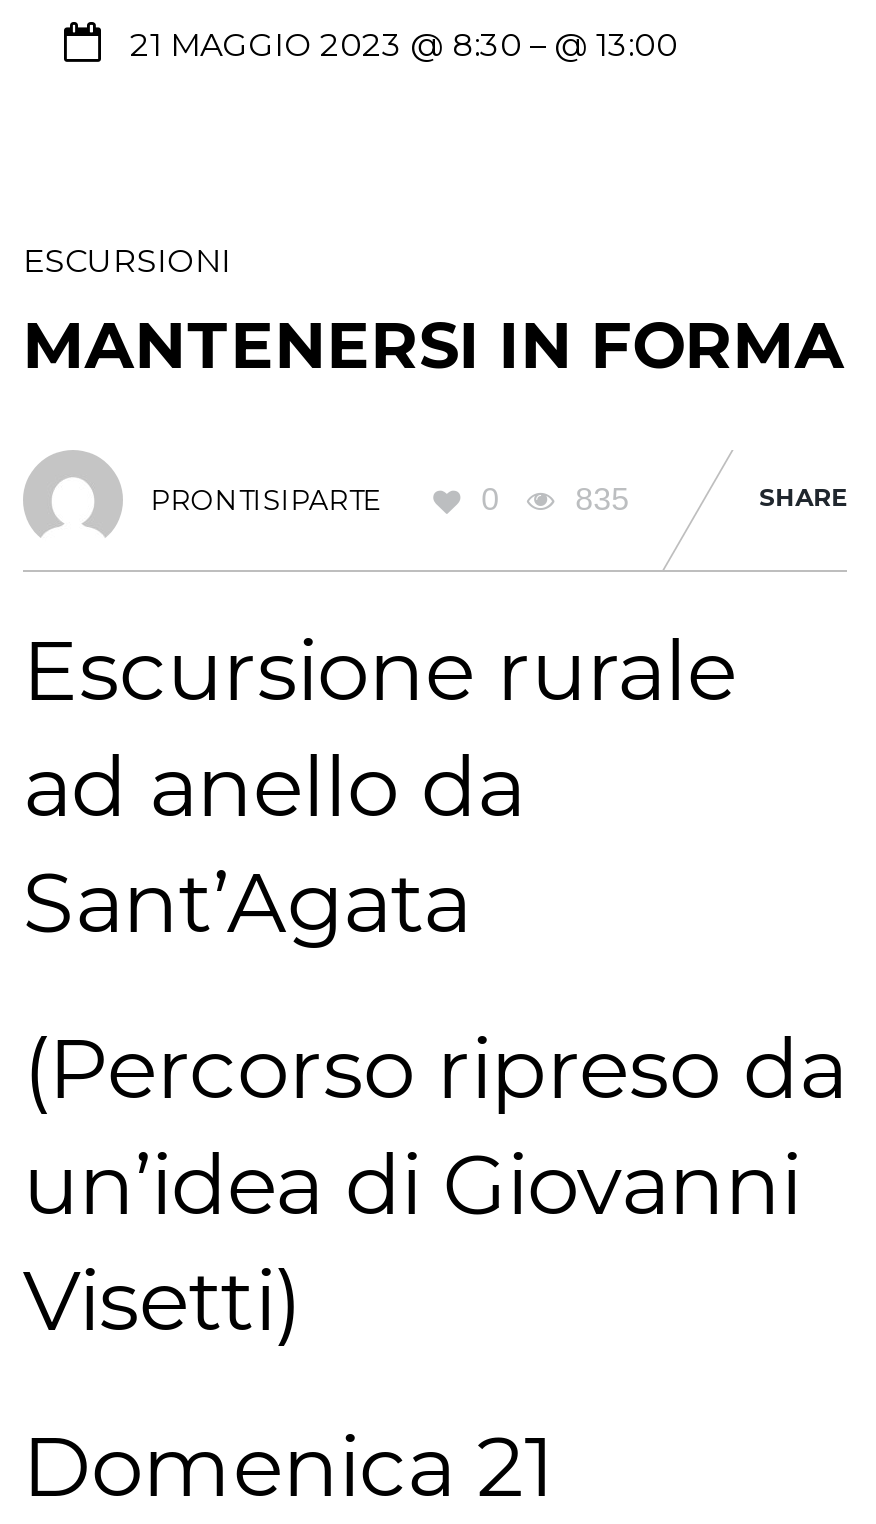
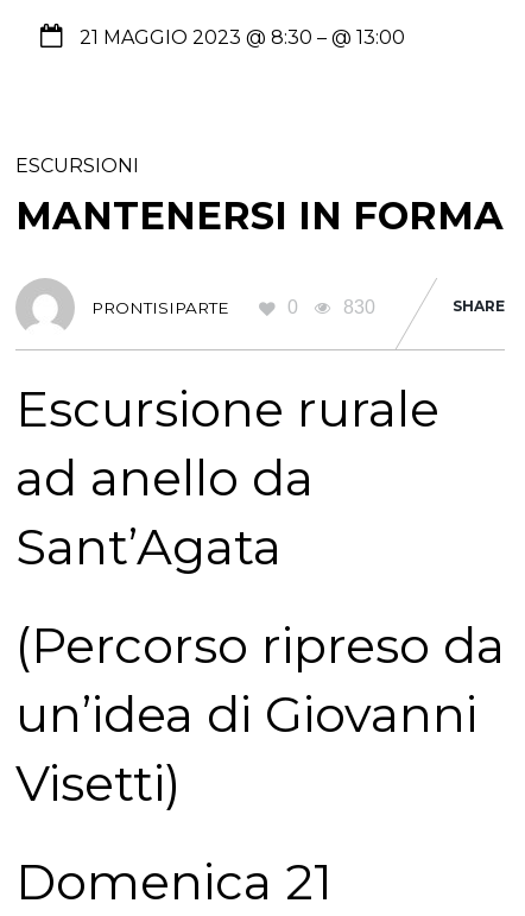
- 835
+ 830
